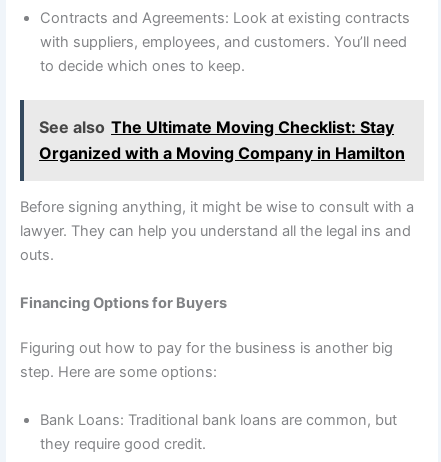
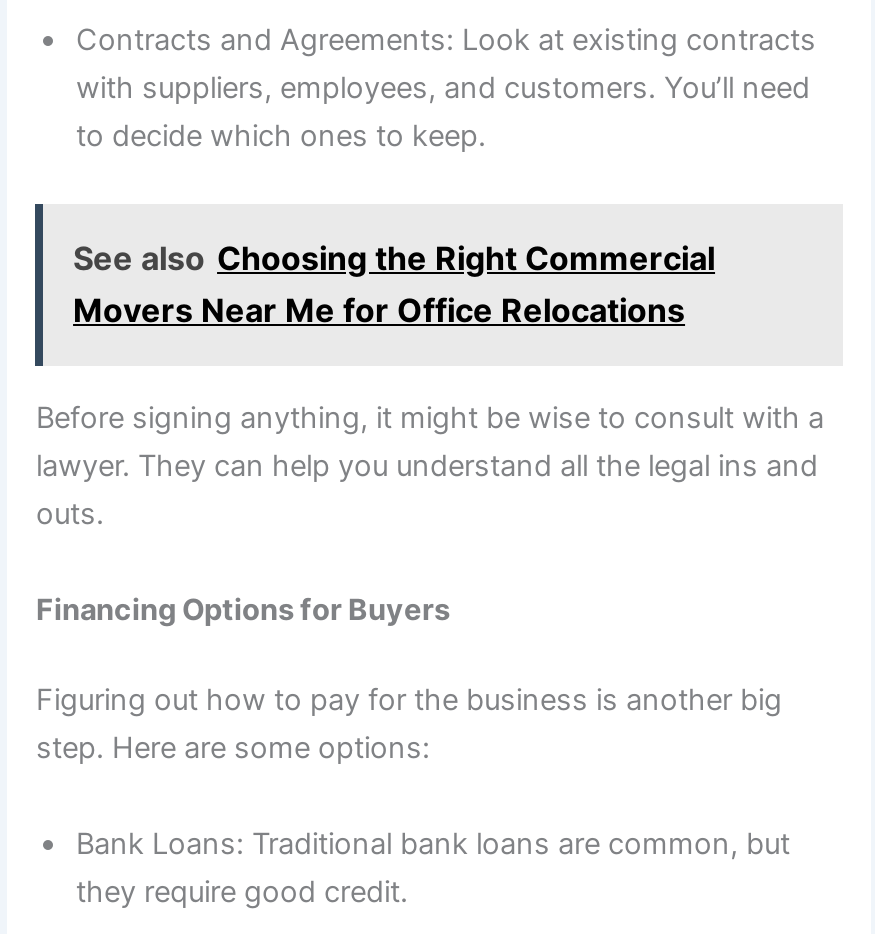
- See also The Ultimate Moving Checklist: Stay
- Organized with a Moving Company in Hamilton
+ See also Choosing the Right Commercial
+ Movers Near Me for Office Relocations
